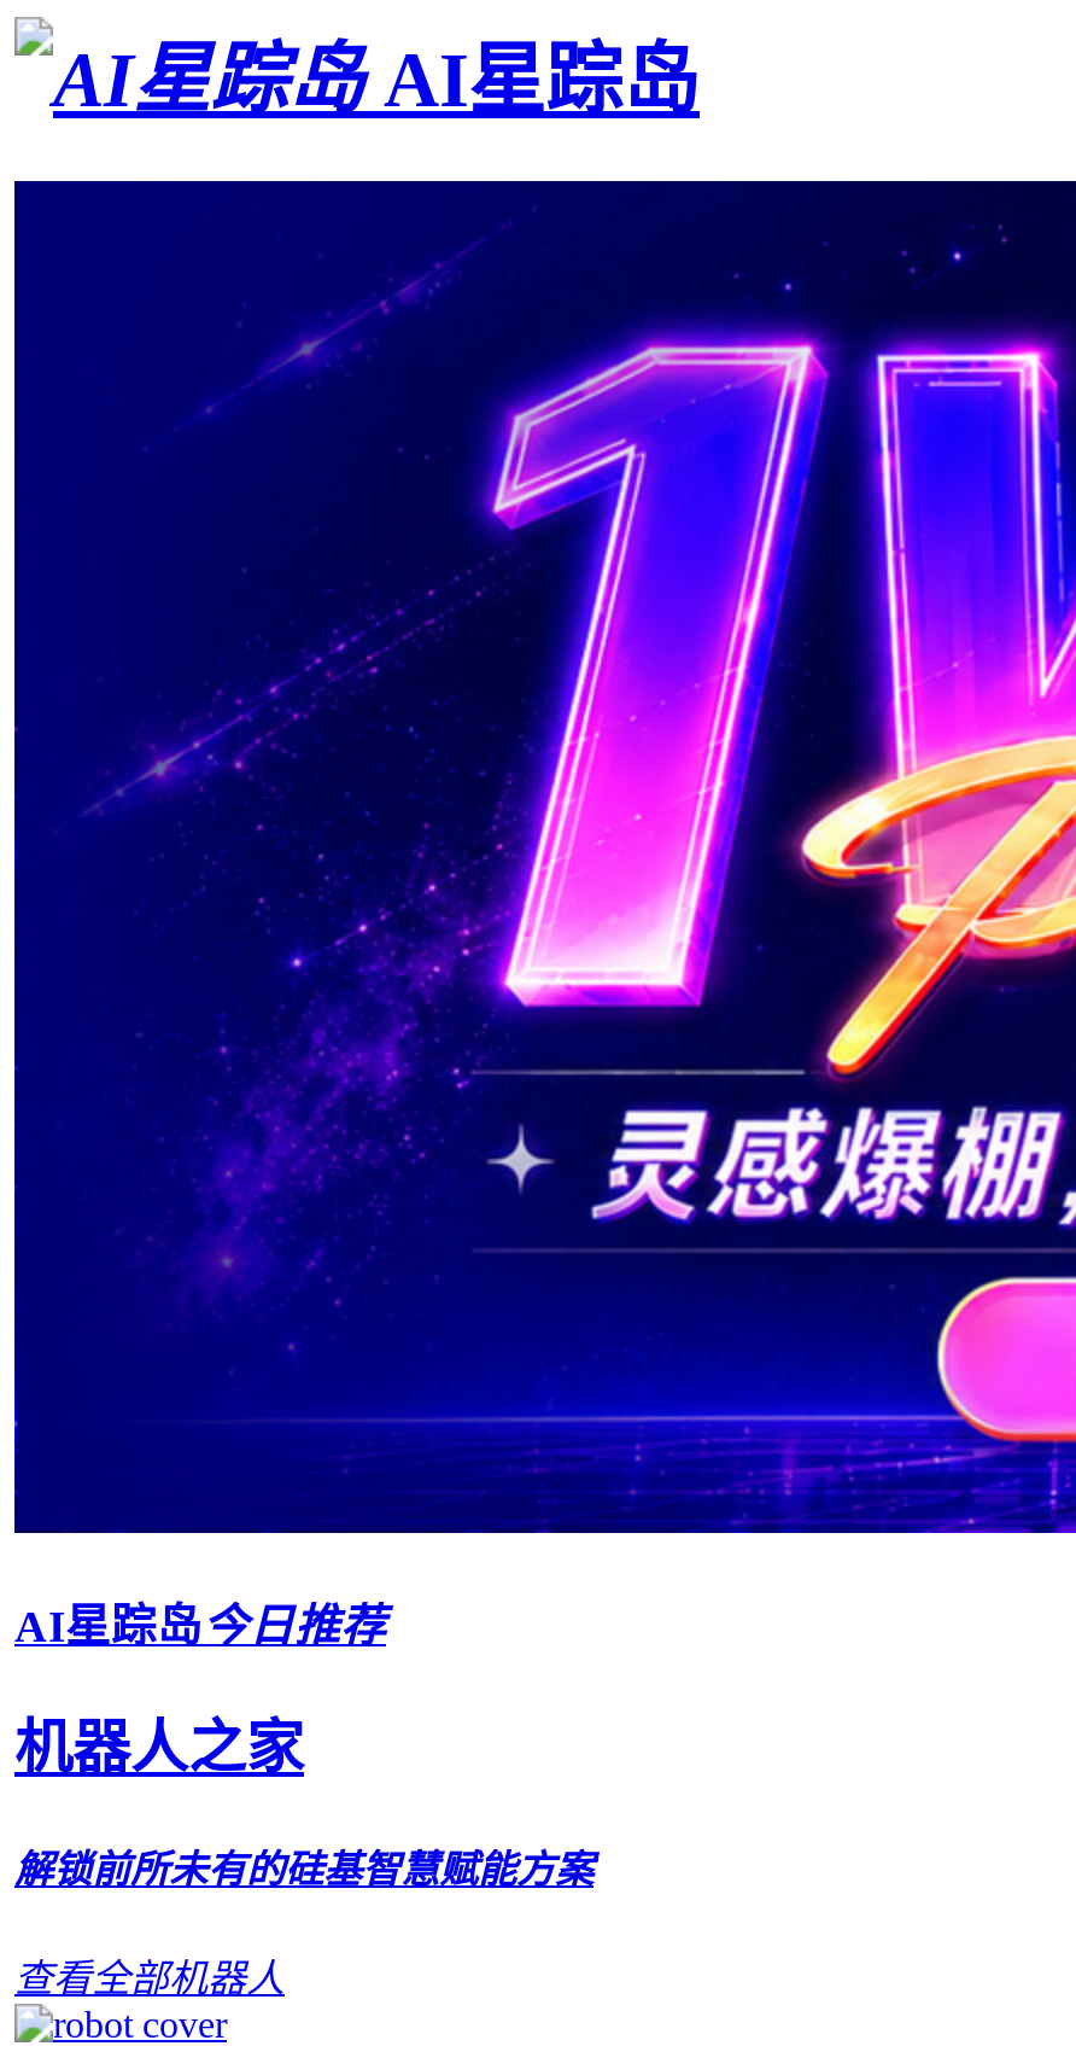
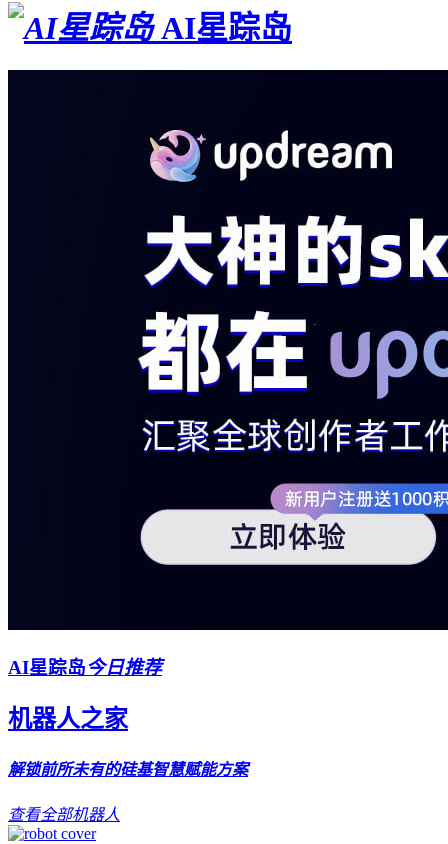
- [image]
+ [image]
